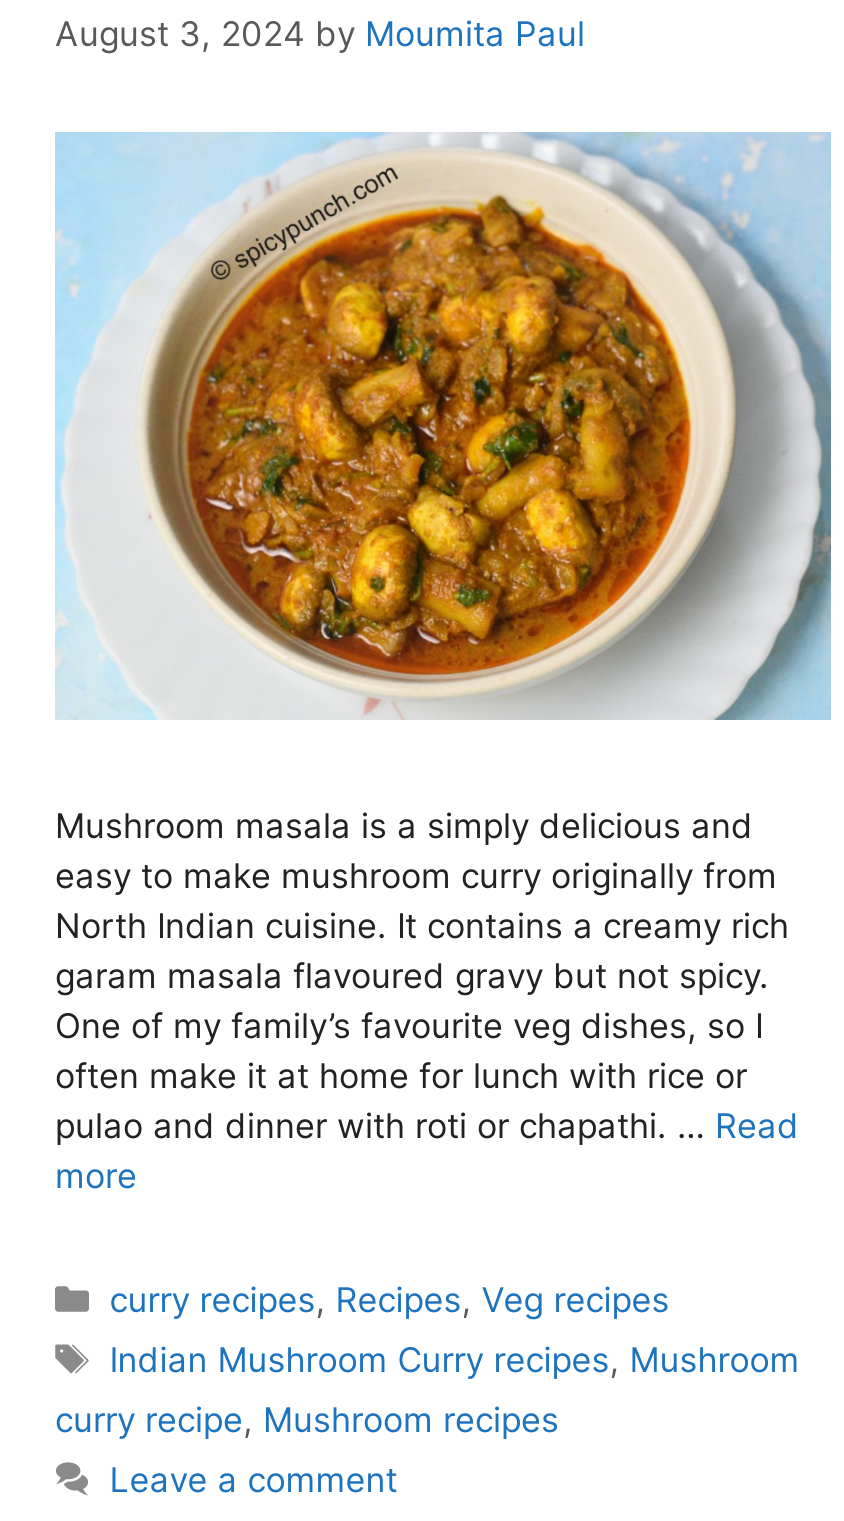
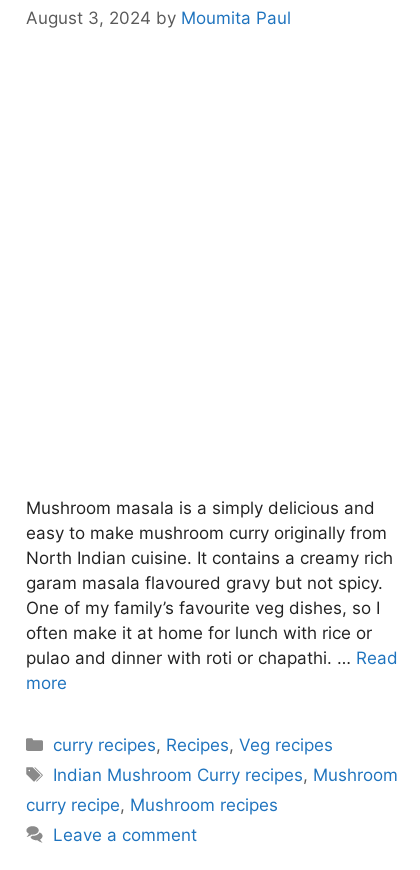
- [image]
